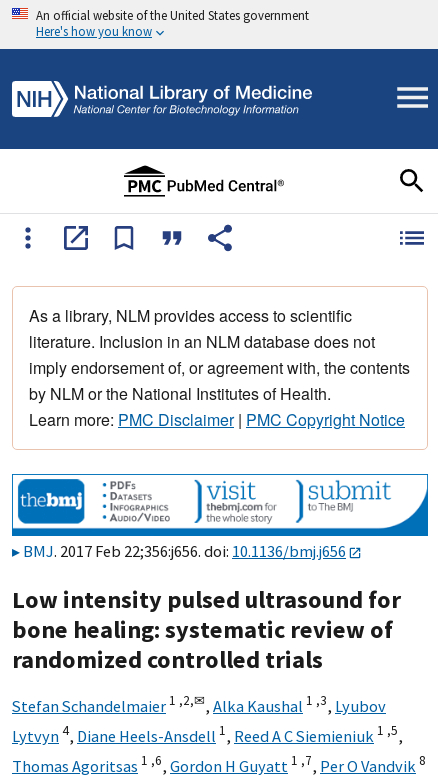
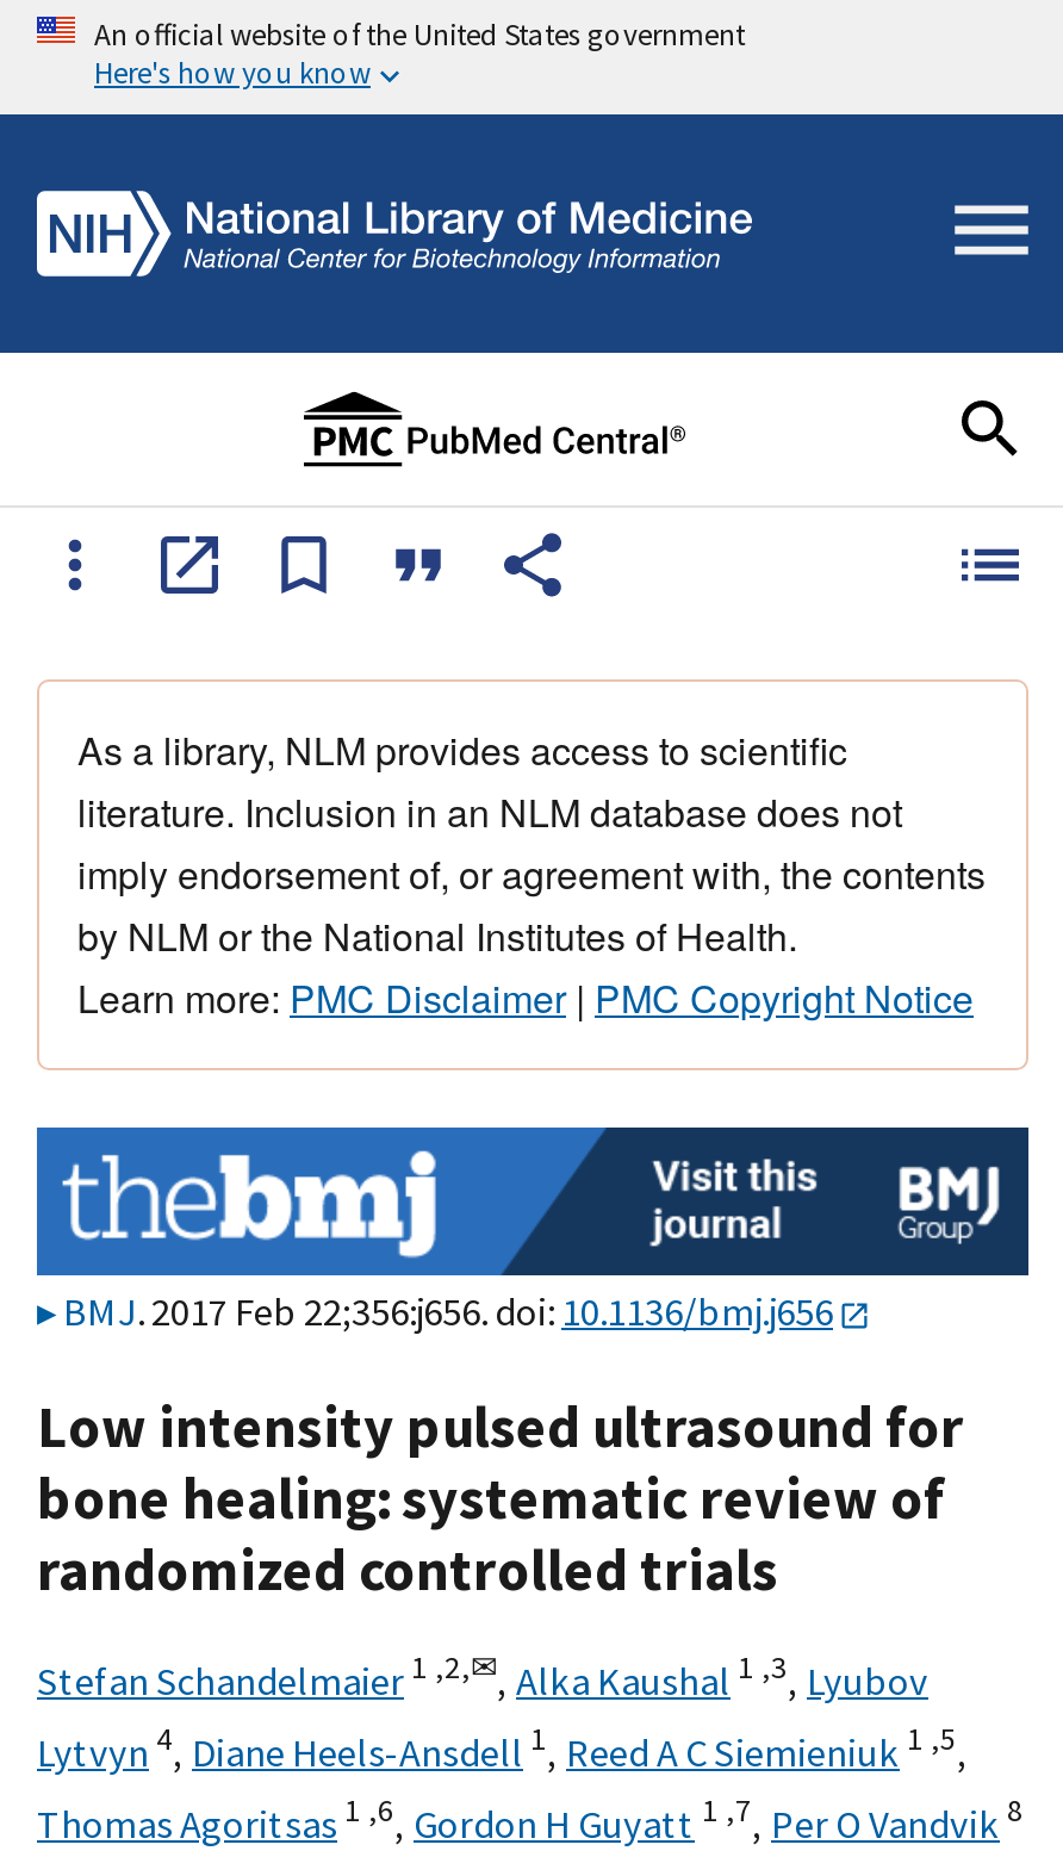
- [image]
+ [image]
